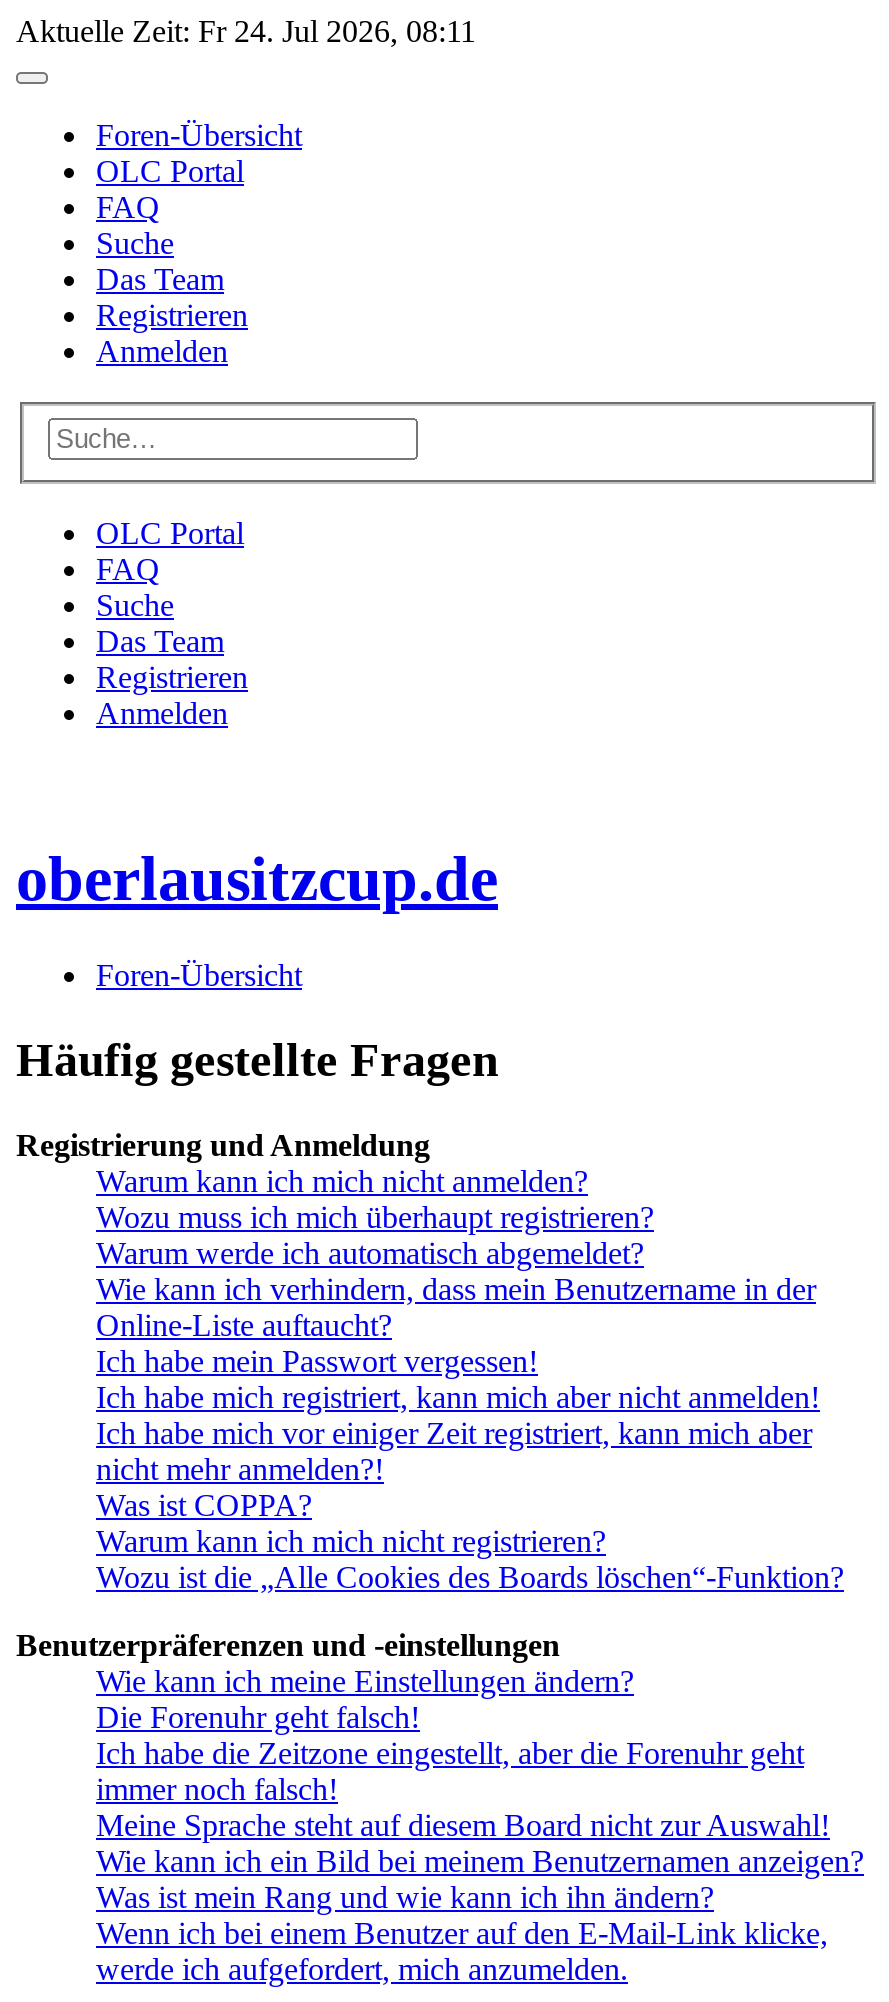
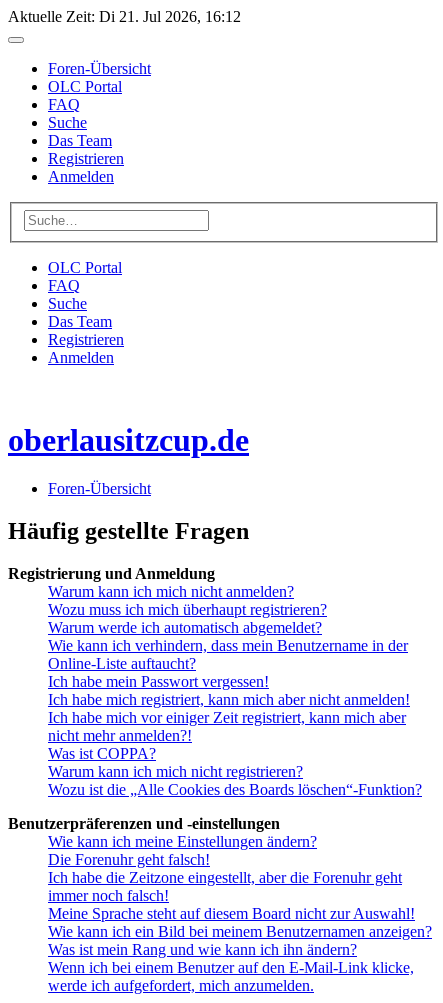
- Aktuelle Zeit: Fr 24. Jul 2026, 08:11
+ Aktuelle Zeit: Di 21. Jul 2026, 16:12
